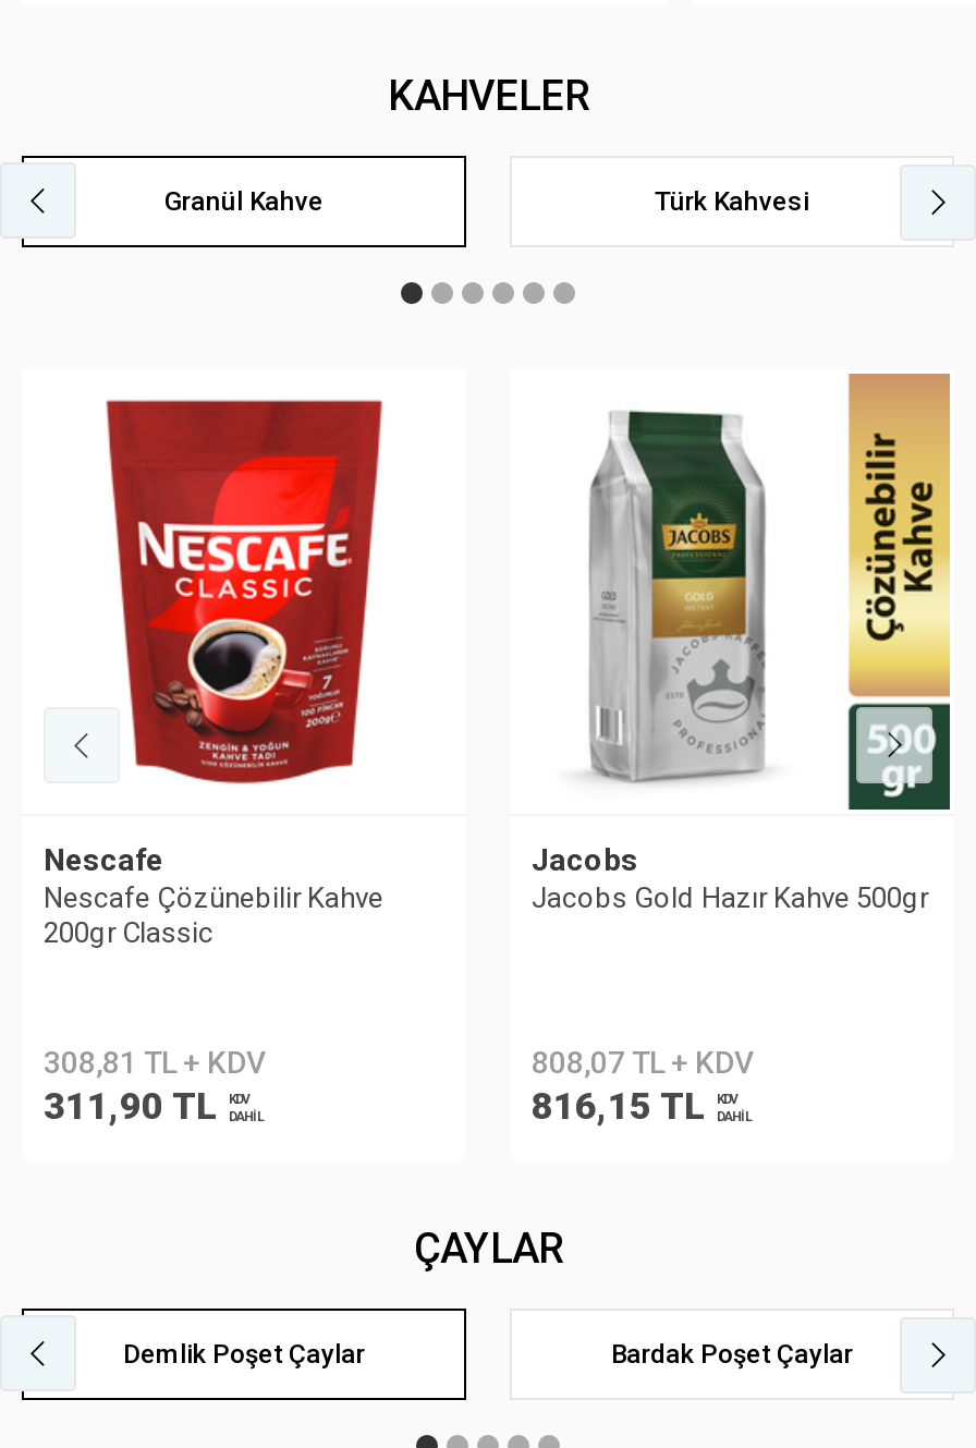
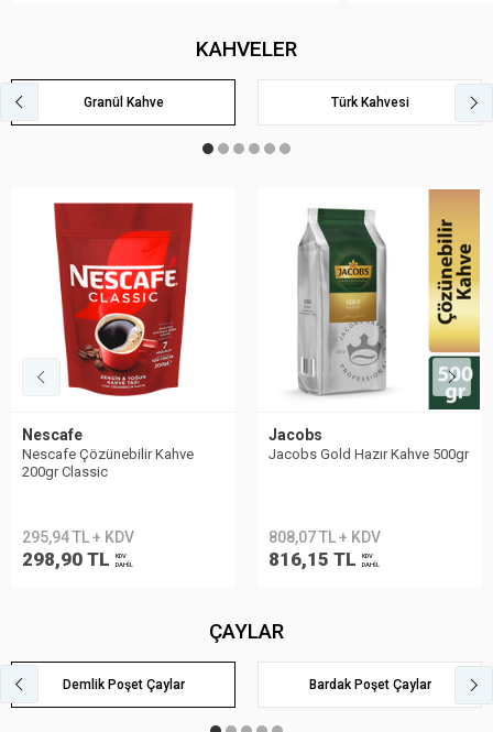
- 308,81 TL + KDV
+ 295,94 TL + KDV

- 311,90 TL
+ 298,90 TL
